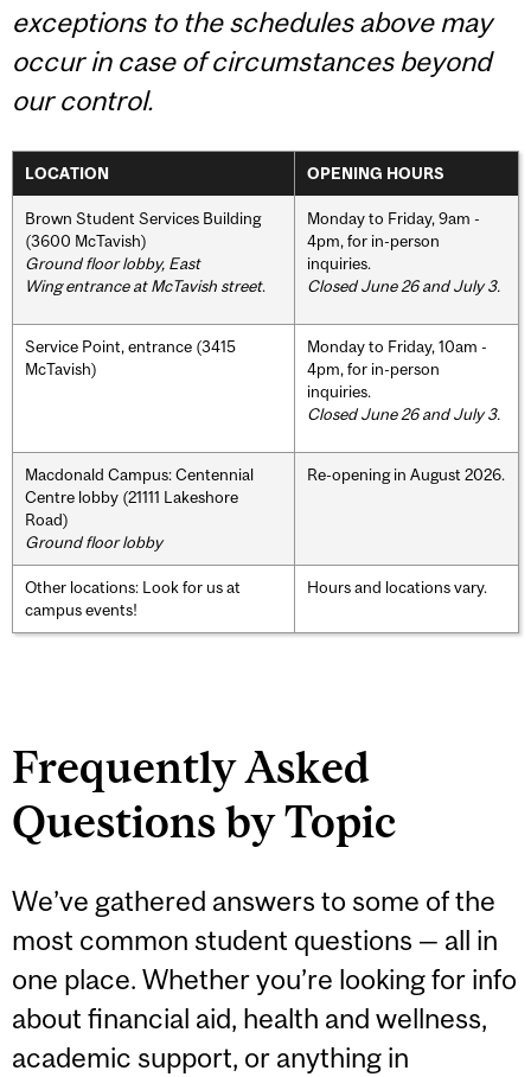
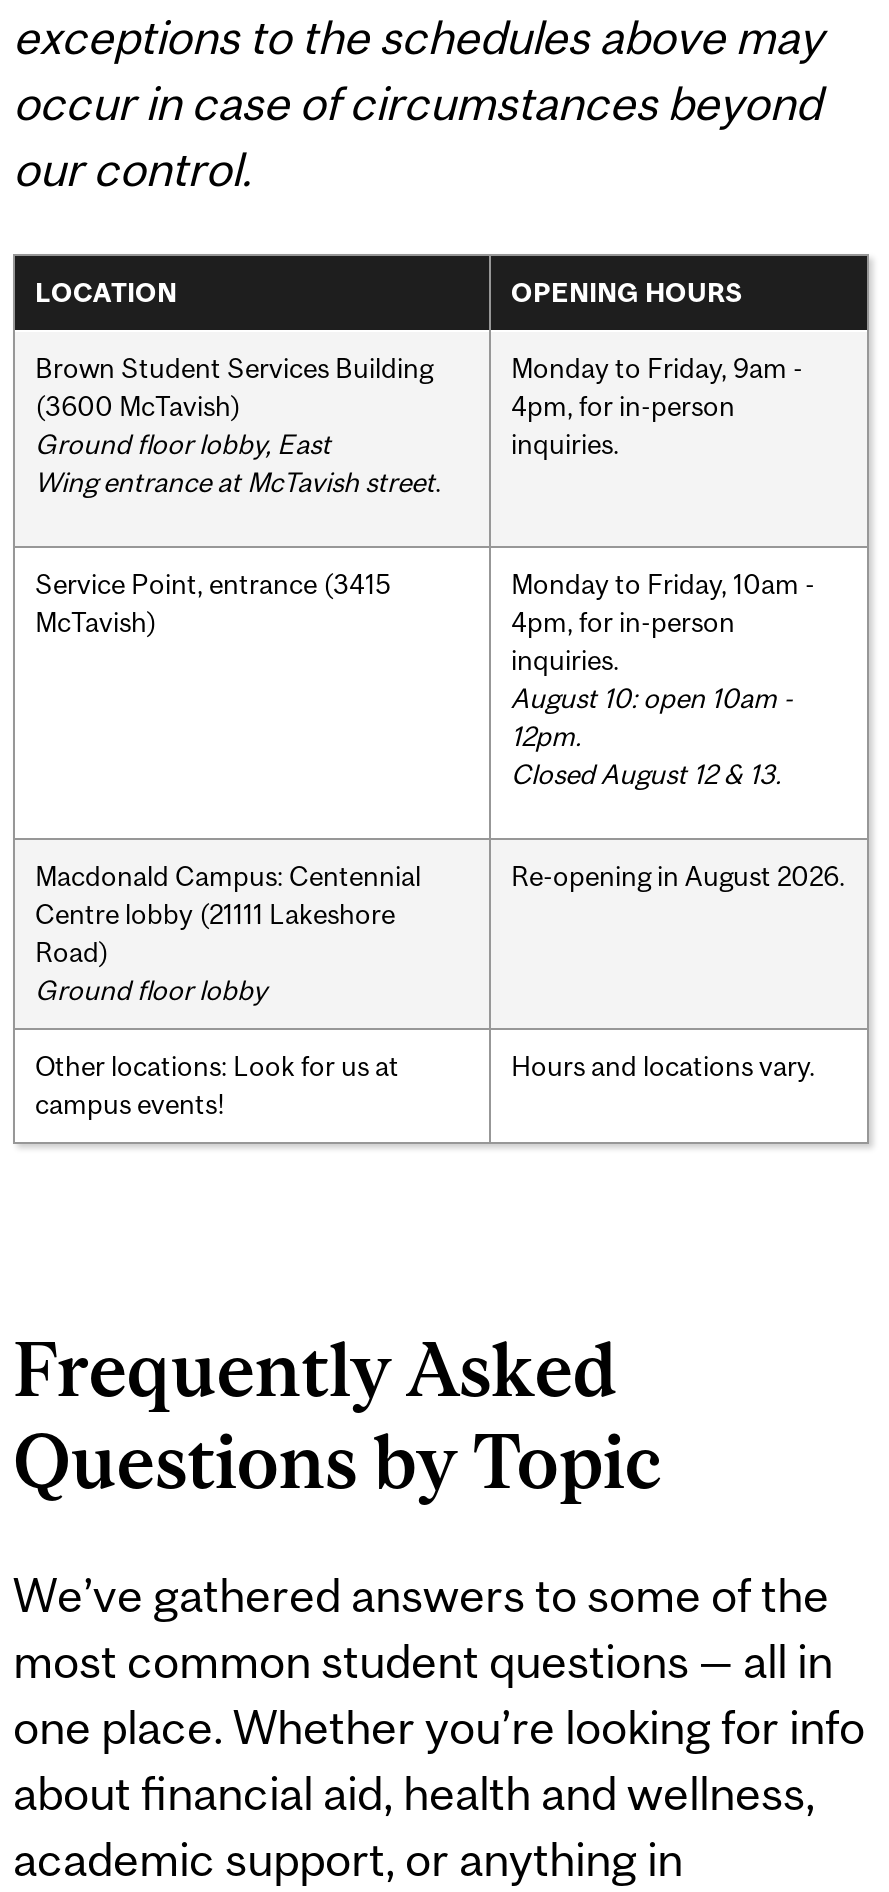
- Closed June 26 and July 3.

- Closed June 26 and July 3.
+ August 10: open 10am -
+ 12pm.
+ Closed August 12 & 13.
